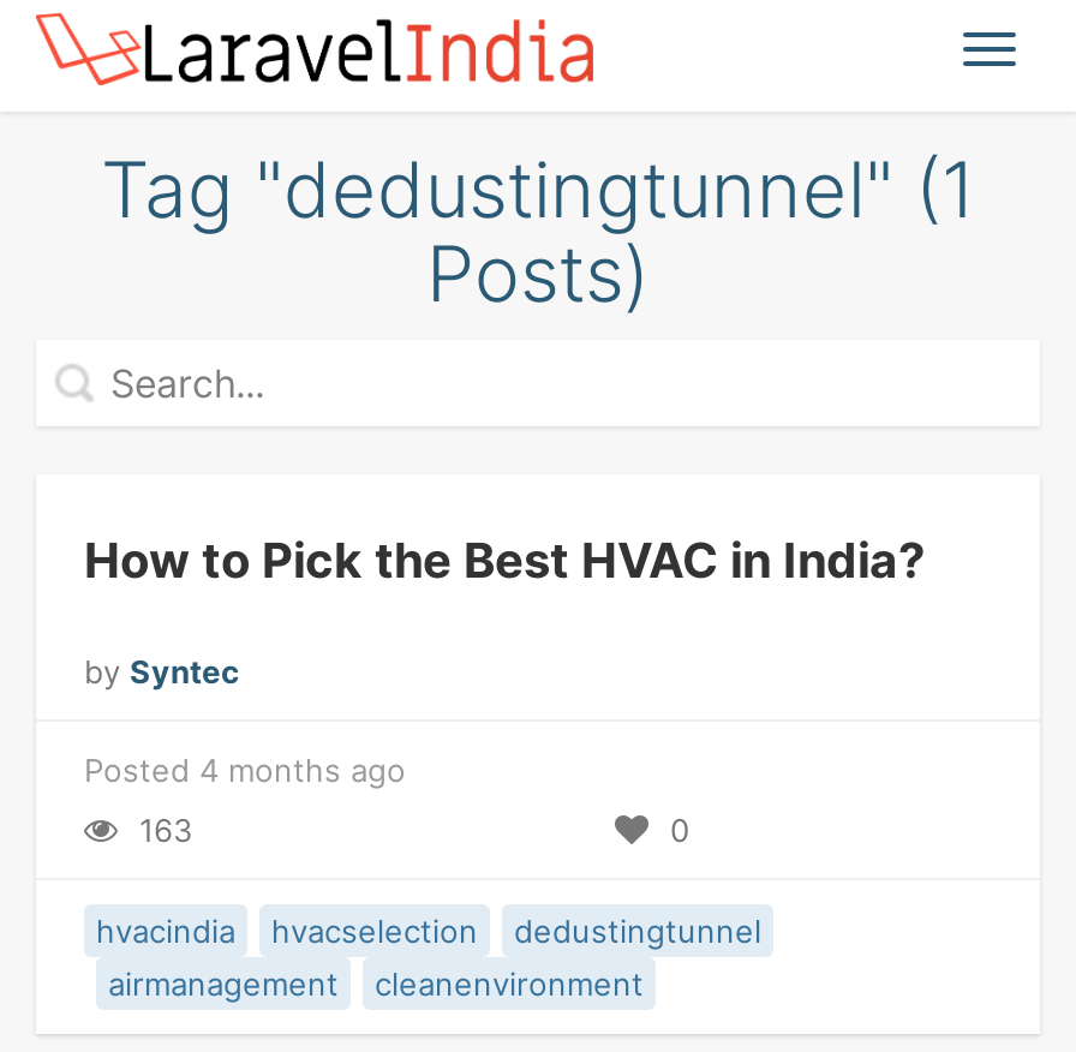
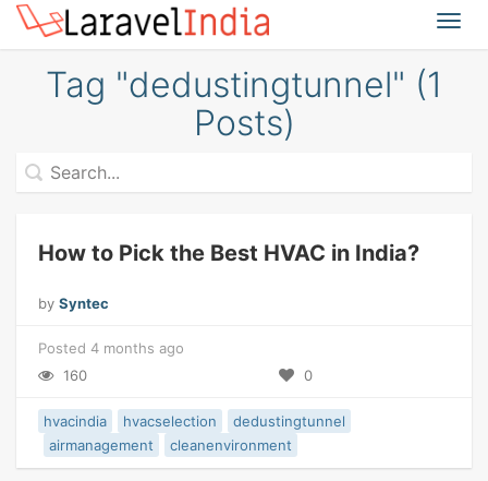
- 163
+ 160
